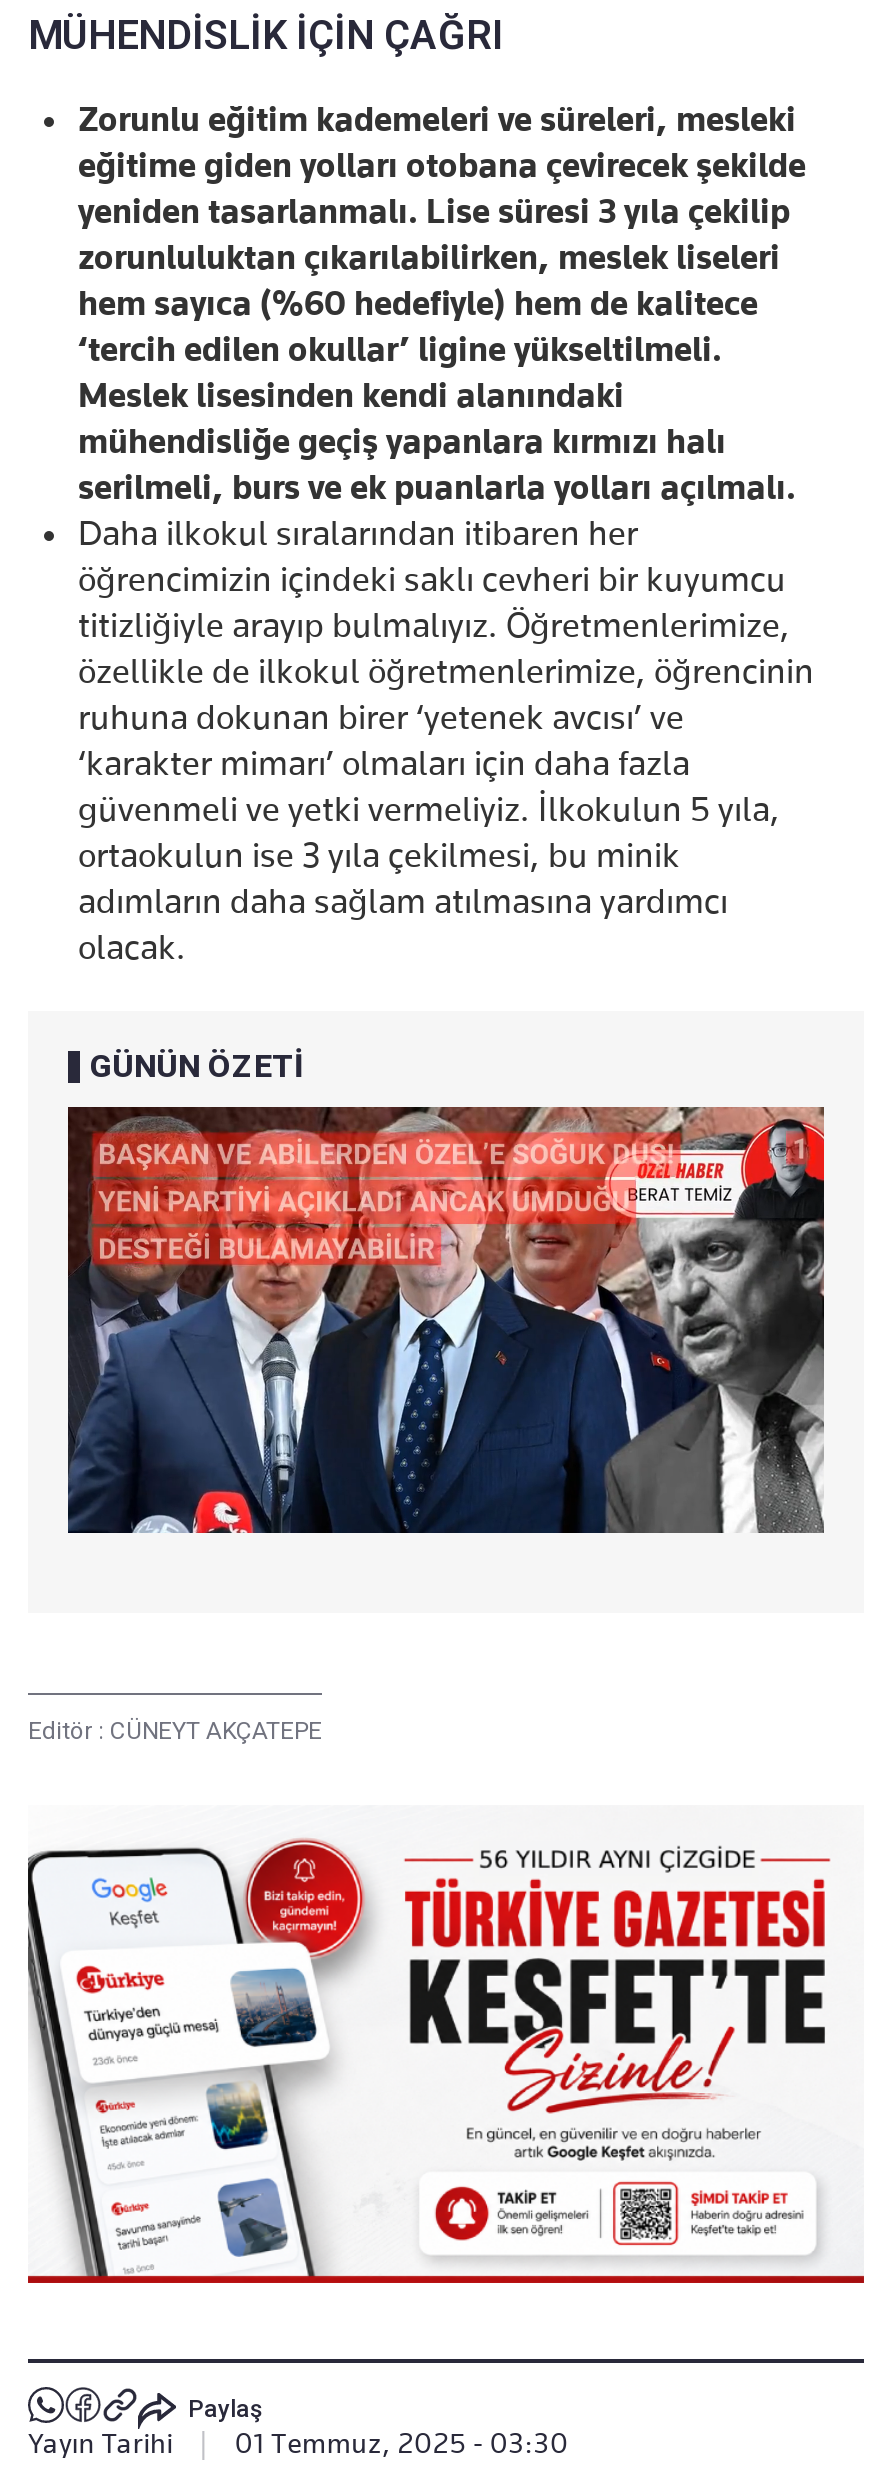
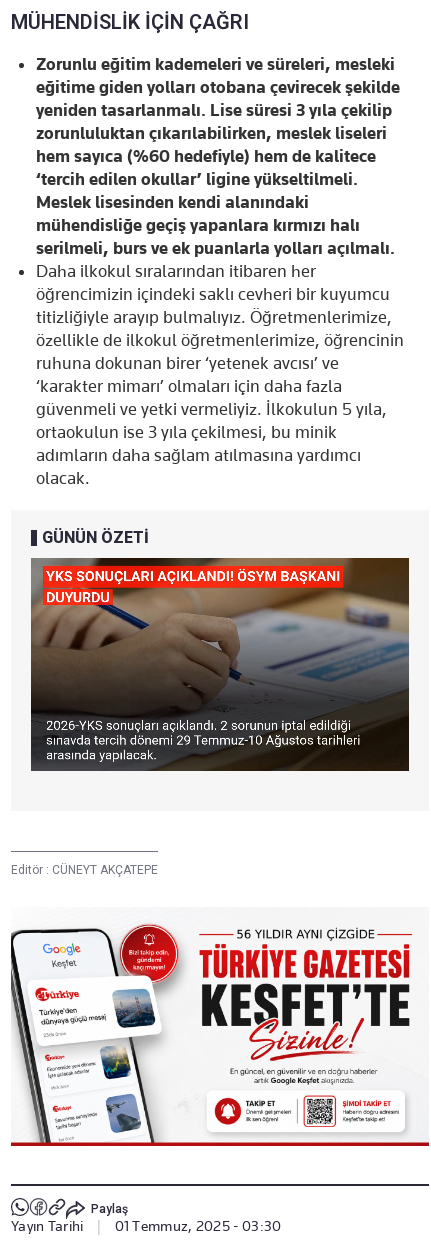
- [image]
+ [image]
